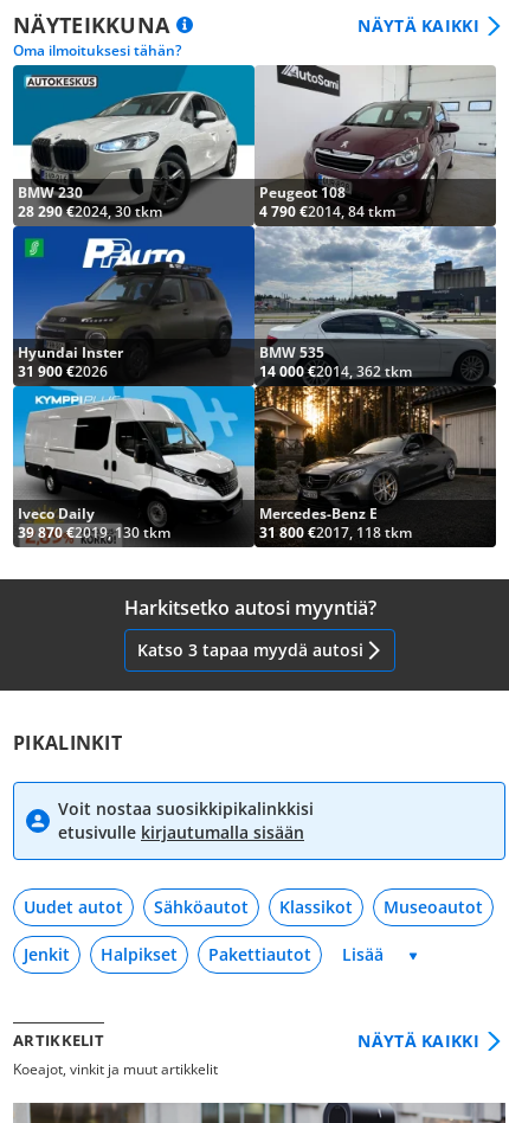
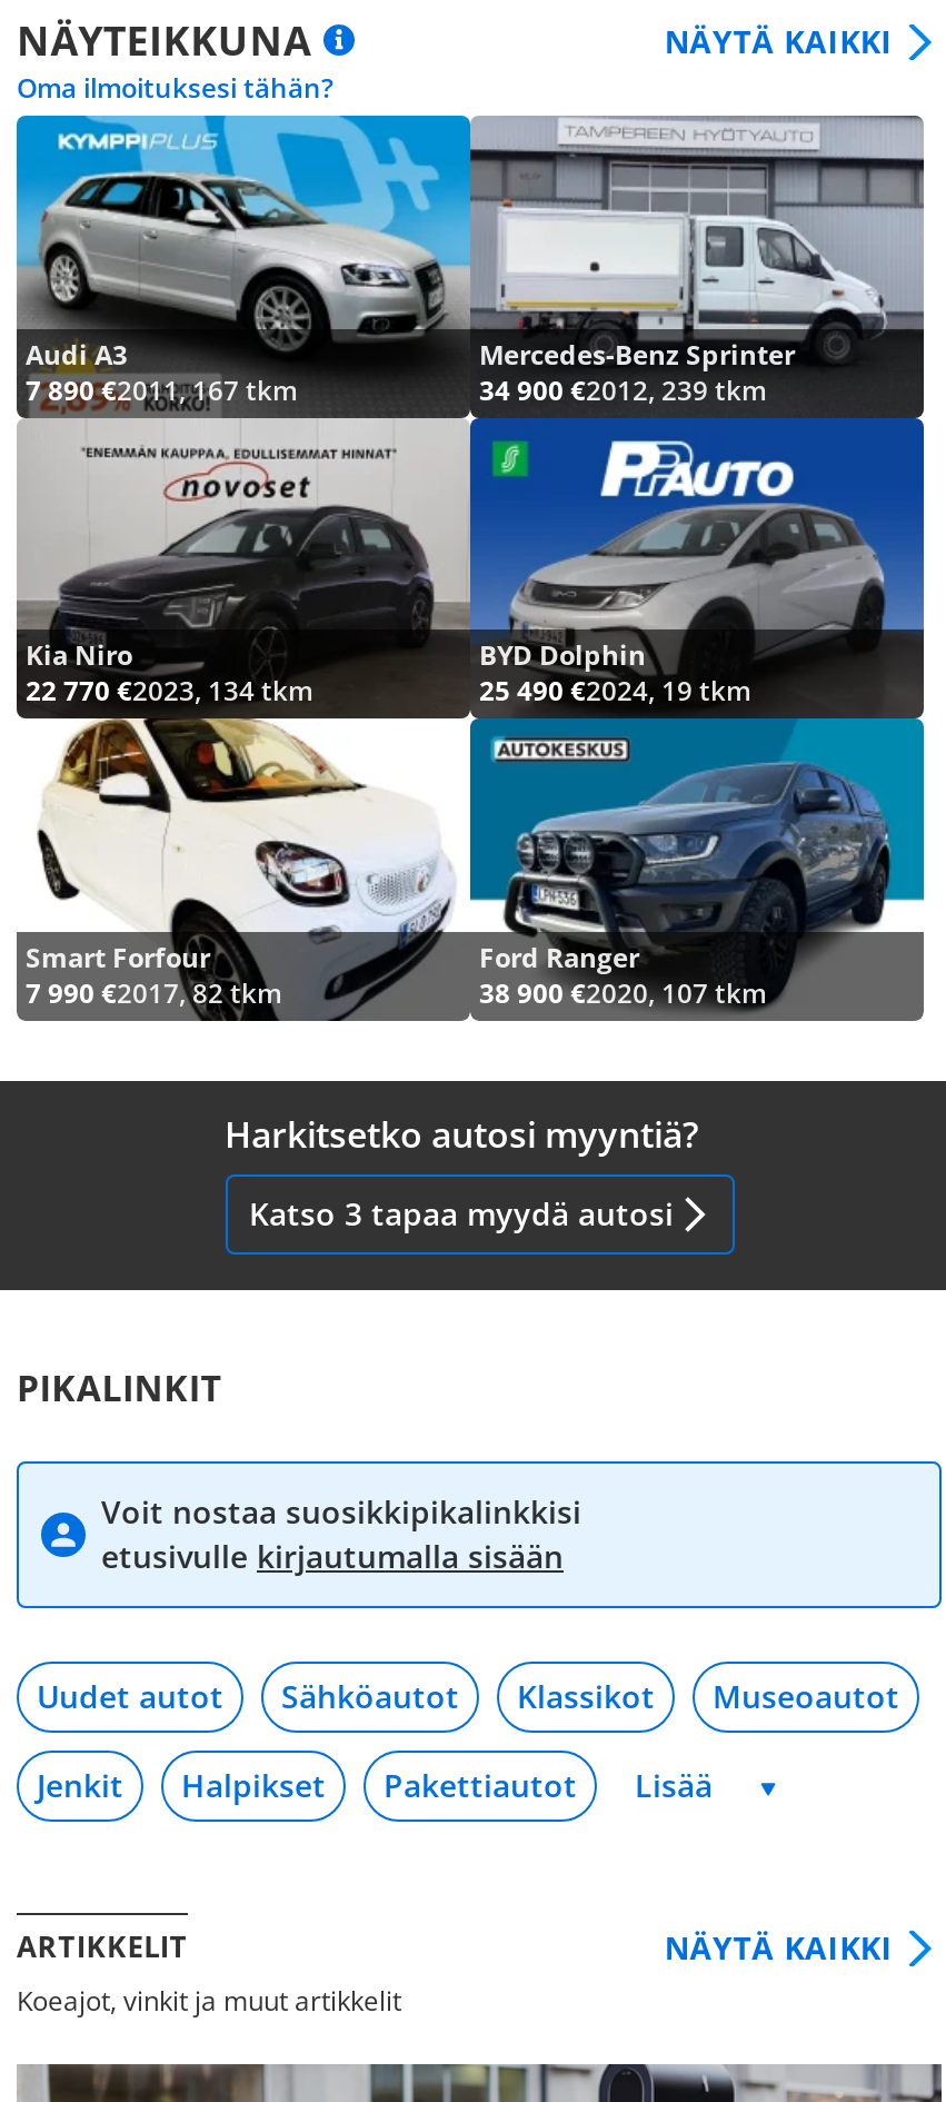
- [image]
- BMW 230
- 28 290 €2024, 30 tkm
+ [image]
+ Audi A3
+ 7 890 €2011, 167 tkm

- Peugeot 108
- 4 790 €2014, 84 tkm
+ Mercedes-Benz Sprinter
+ 34 900 €2012, 239 tkm

- Hyundai Inster
- 31 900 €2026
+ Kia Niro
+ 22 770 €2023, 134 tkm

- BMW 535
- 14 000 €2014, 362 tkm
+ BYD Dolphin
+ 25 490 €2024, 19 tkm

- Iveco Daily
- 39 870 €2019, 130 tkm
+ Smart Forfour
+ 7 990 €2017, 82 tkm

- Mercedes-Benz E
- 31 800 €2017, 118 tkm
+ Ford Ranger
+ 38 900 €2020, 107 tkm
